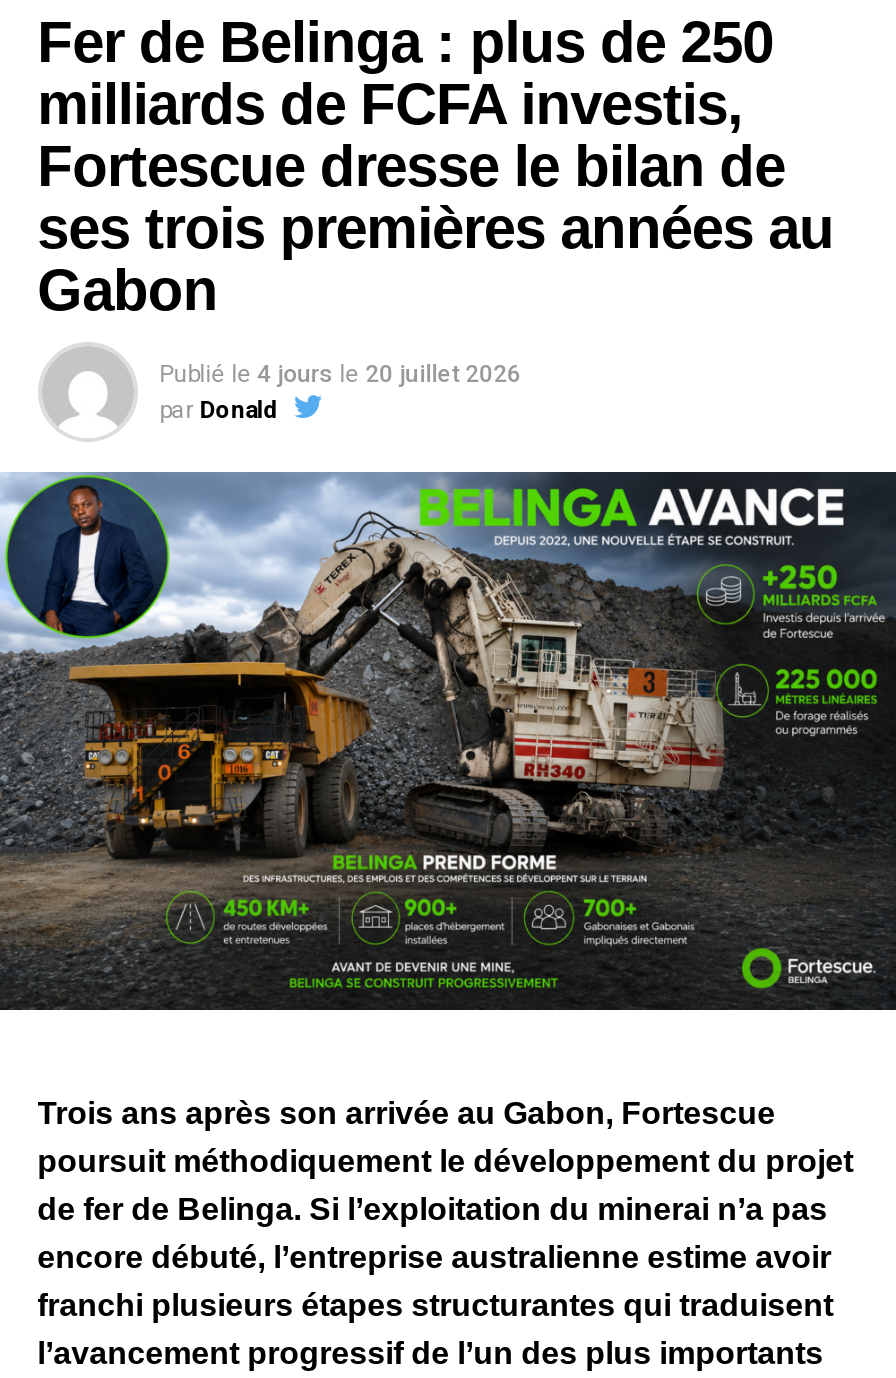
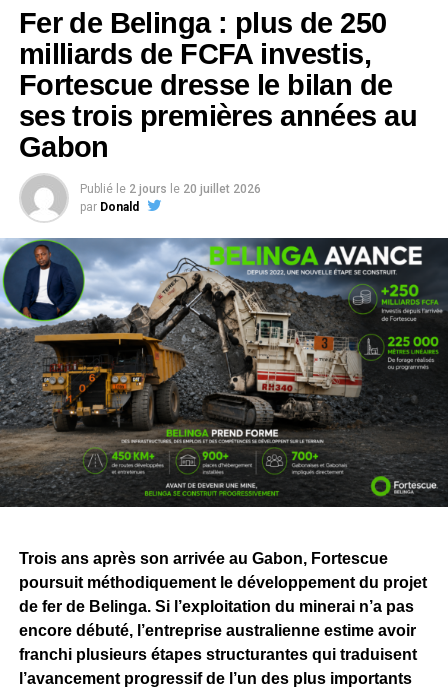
- Publié le 4 jours le 20 juillet 2026
+ Publié le 2 jours le 20 juillet 2026
